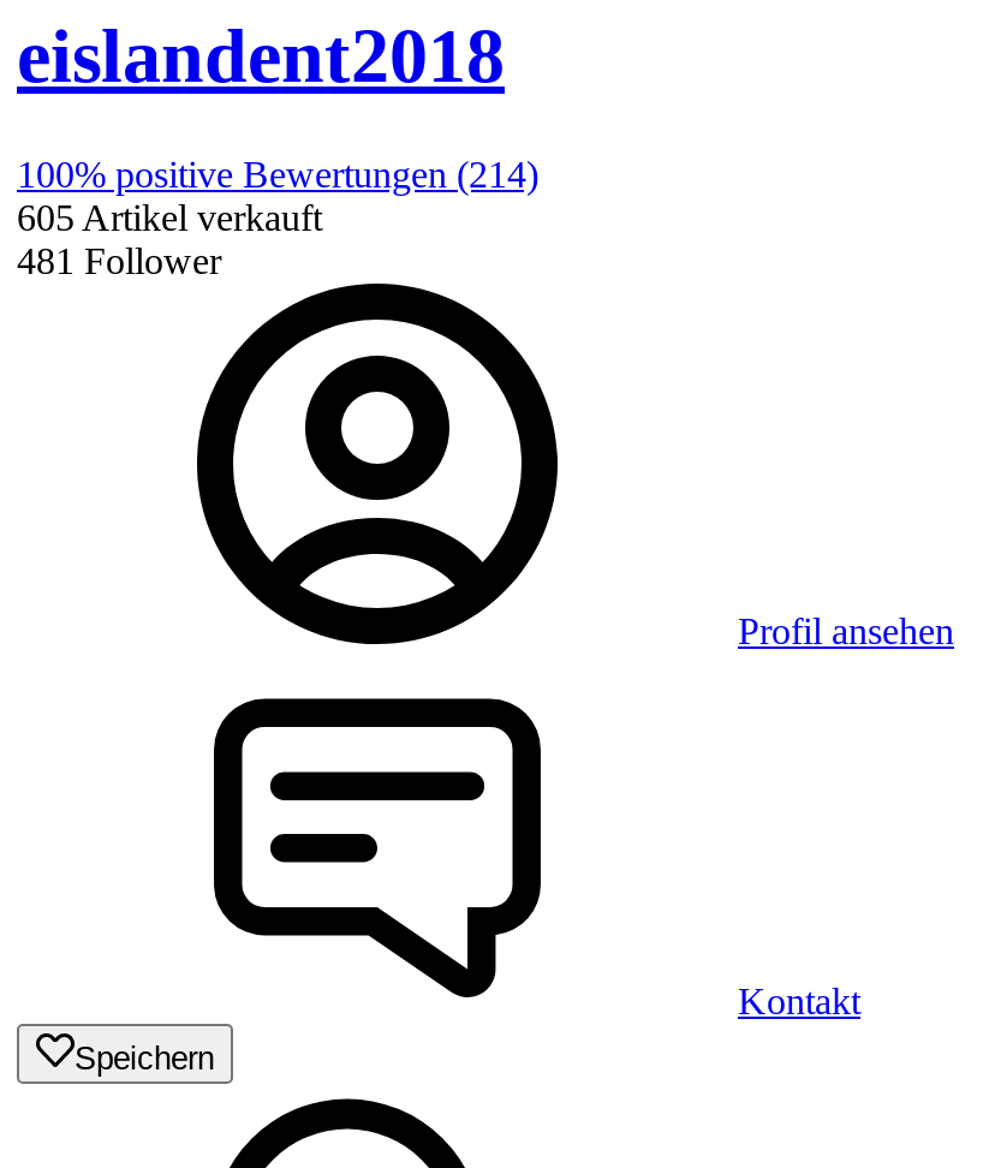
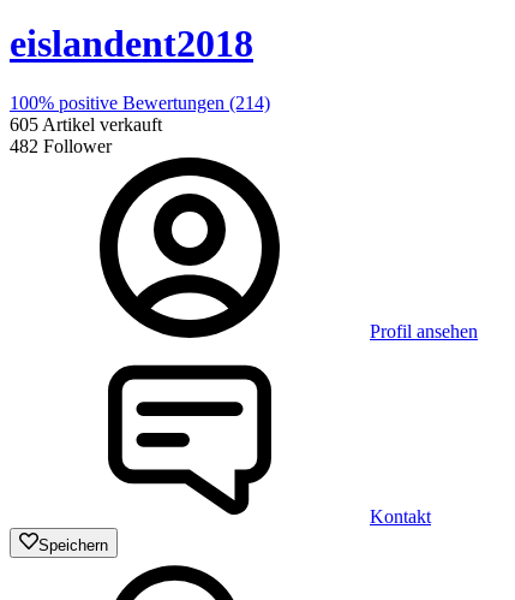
- 481 Follower
+ 482 Follower
